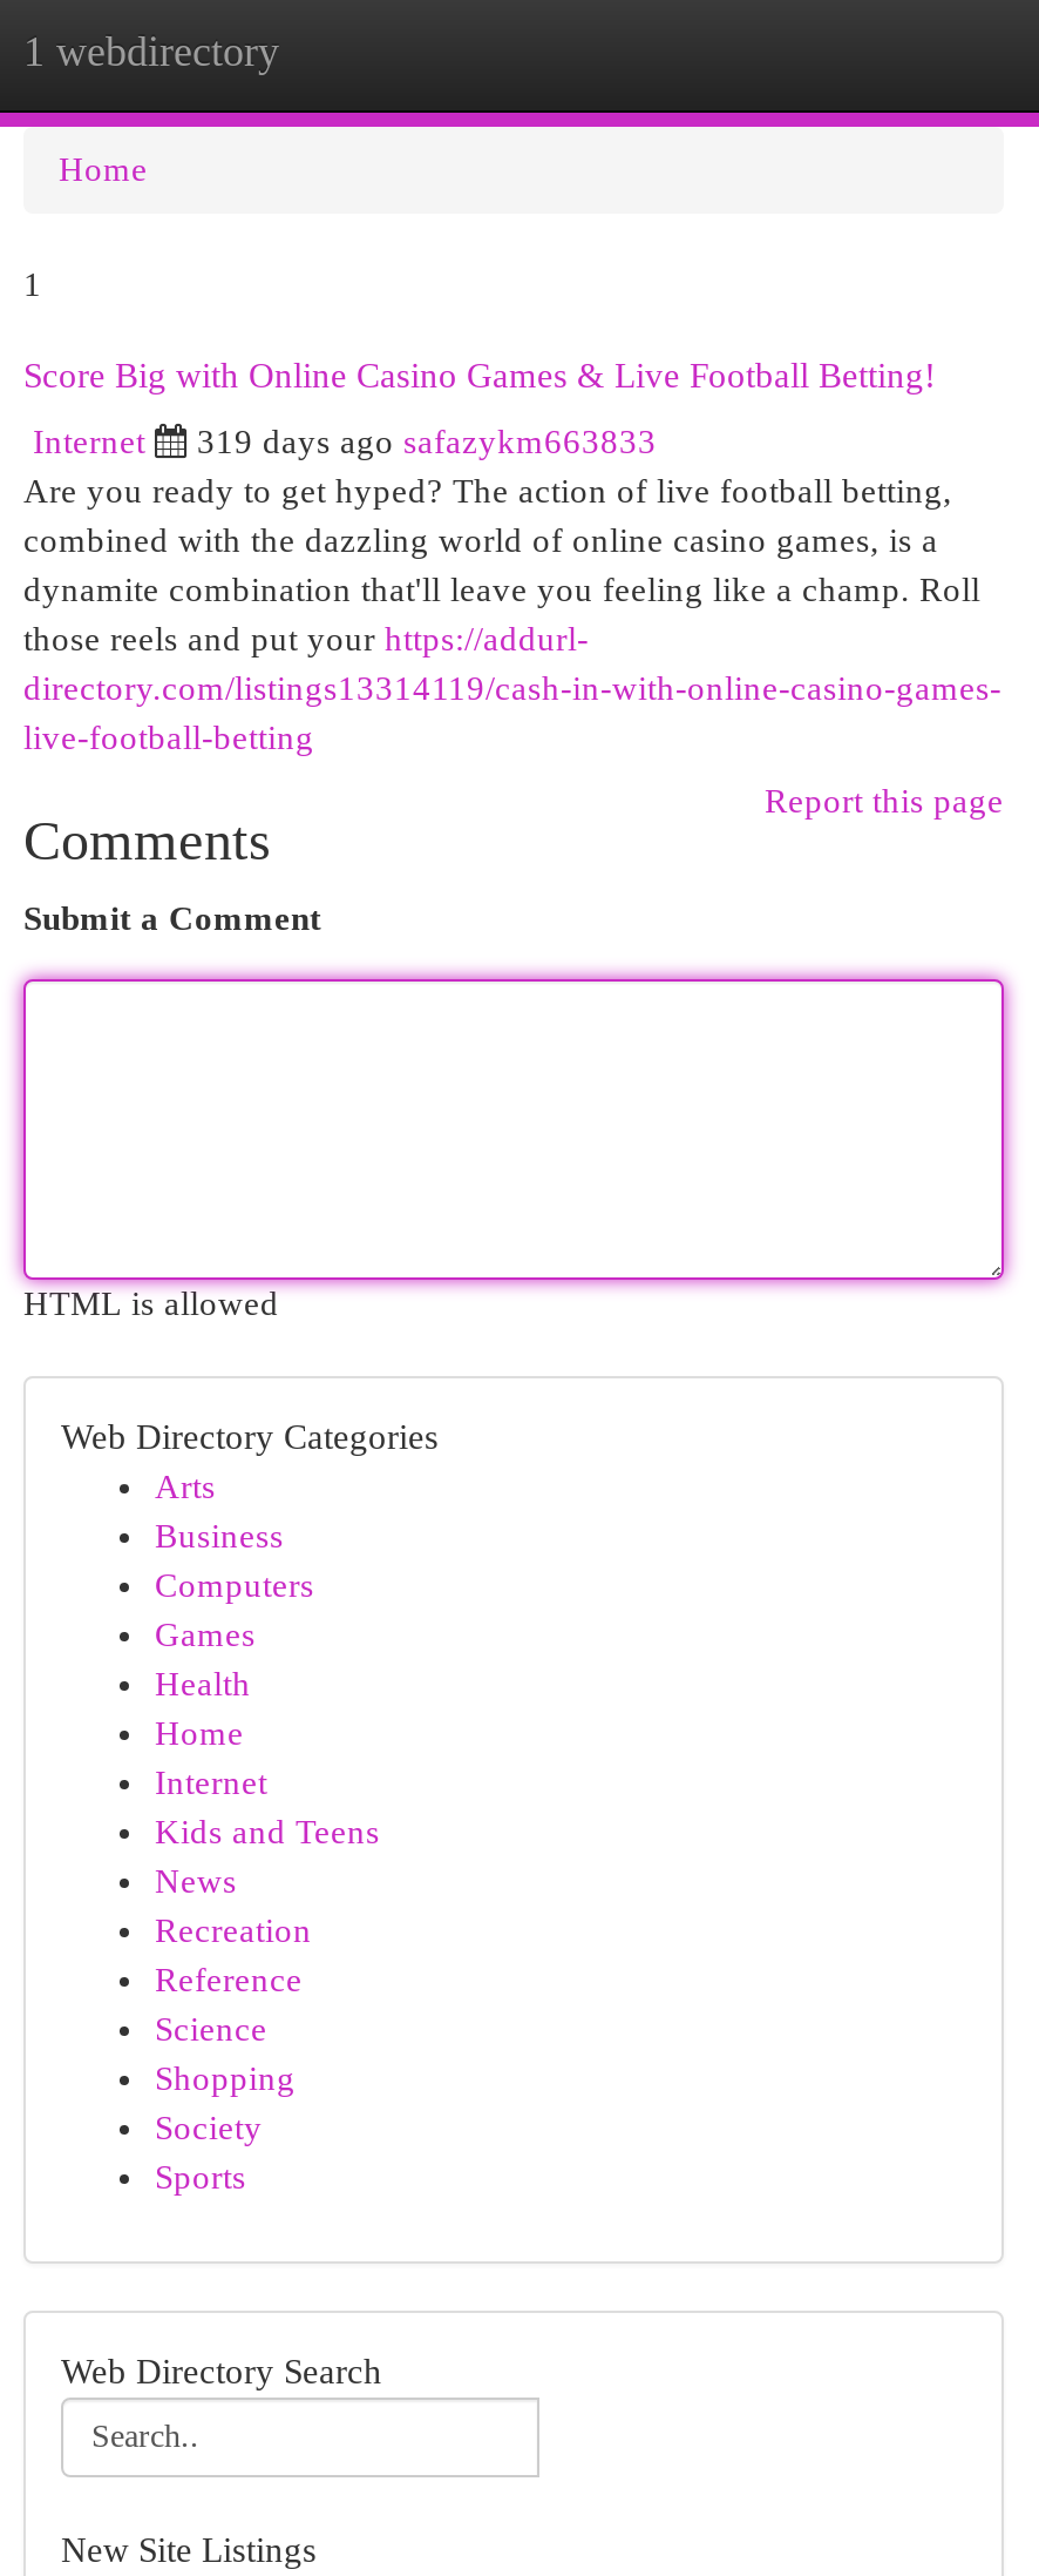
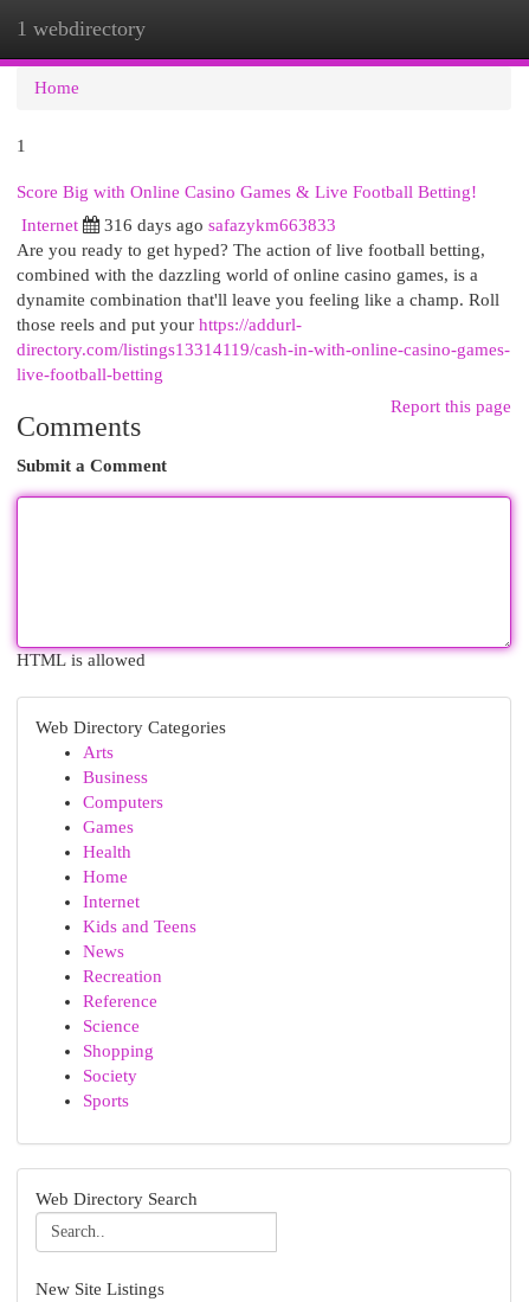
- 319 days ago safazykm663833
+ 316 days ago safazykm663833
